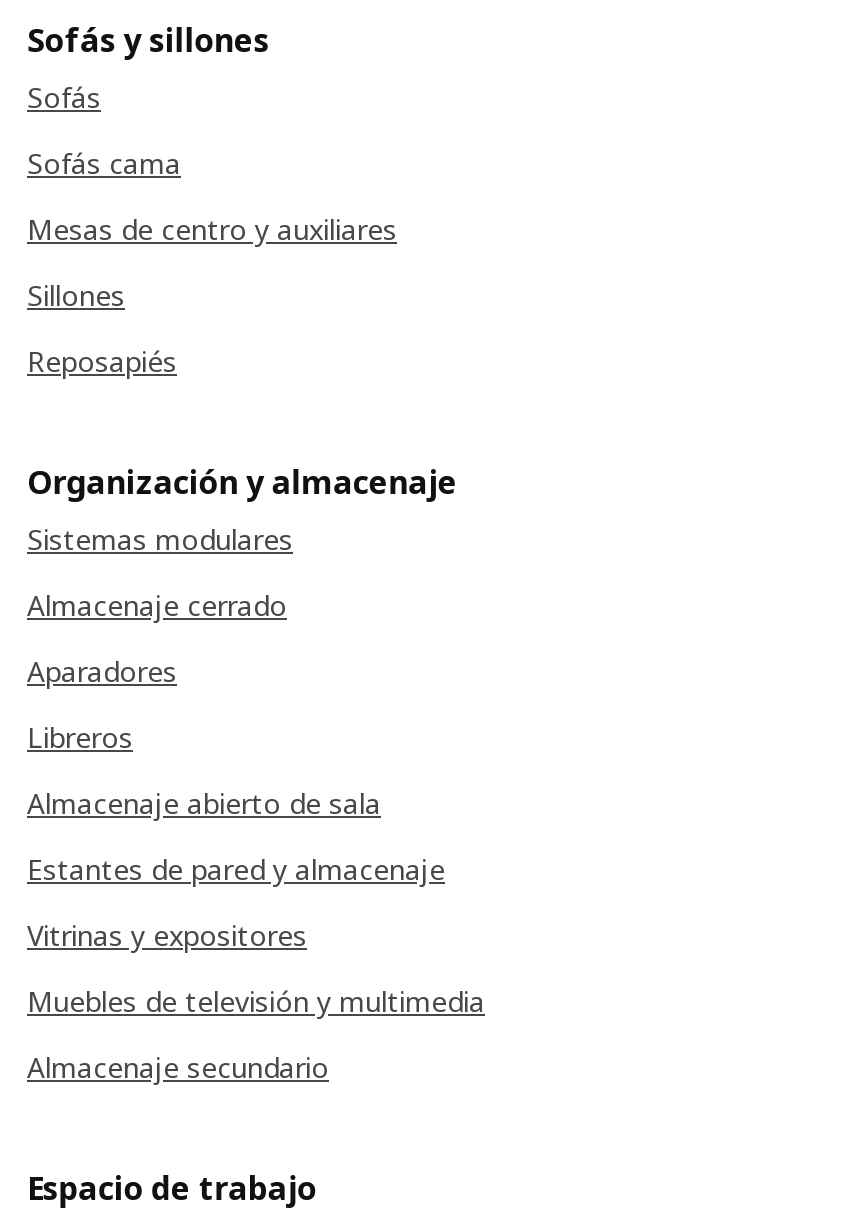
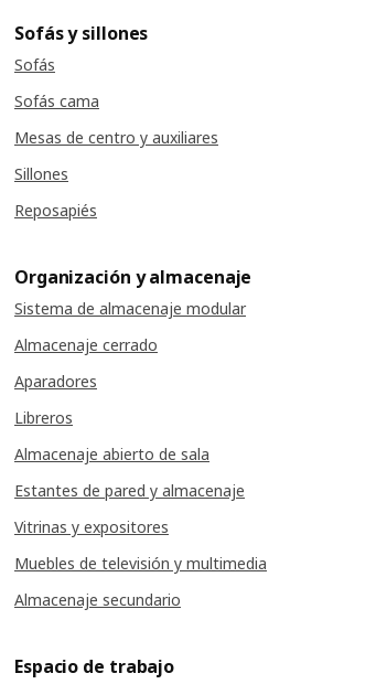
- Sistemas modulares
+ Sistema de almacenaje modular
